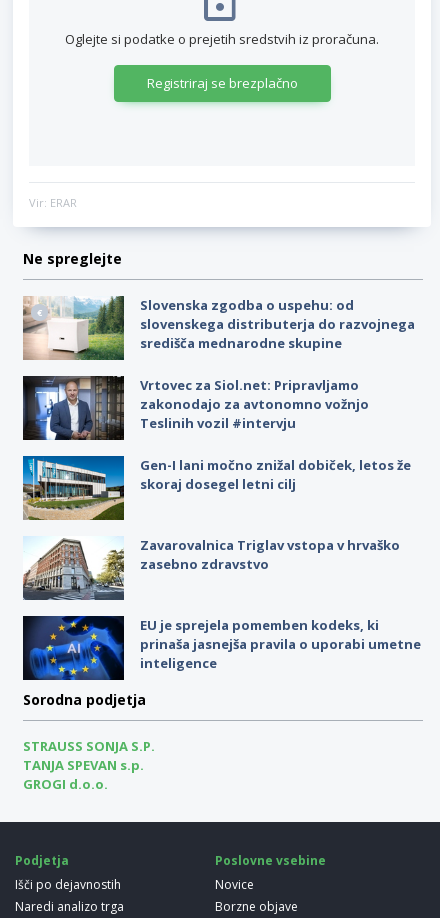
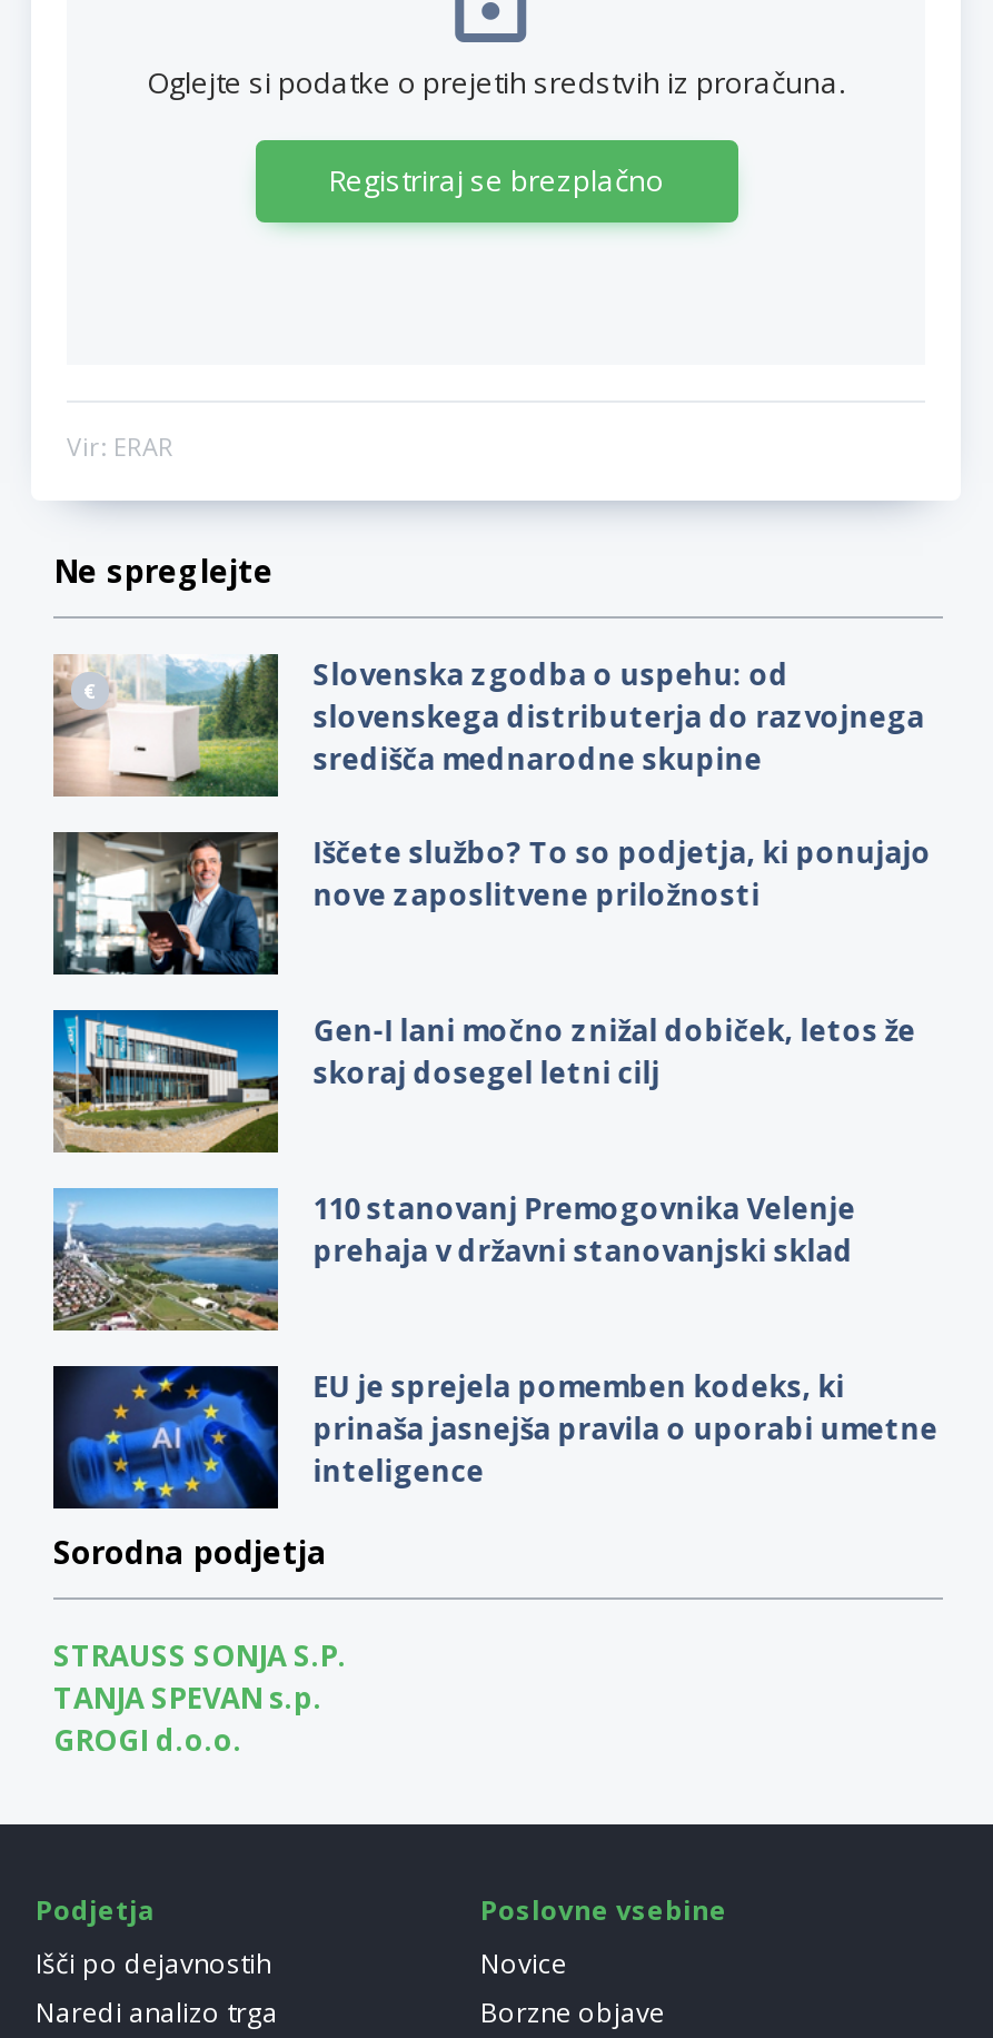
- [image]
- Vrtovec za Siol.net: Pripravljamo
- zakonodajo za avtonomno vožnjo
- Teslinih vozil #intervju
+ [image]
+ Iščete službo? To so podjetja, ki ponujajo
+ nove zaposlitvene priložnosti

- [image]
- Zavarovalnica Triglav vstopa v hrvaško
- zasebno zdravstvo
+ [image]
+ 110 stanovanj Premogovnika Velenje
+ prehaja v državni stanovanjski sklad
